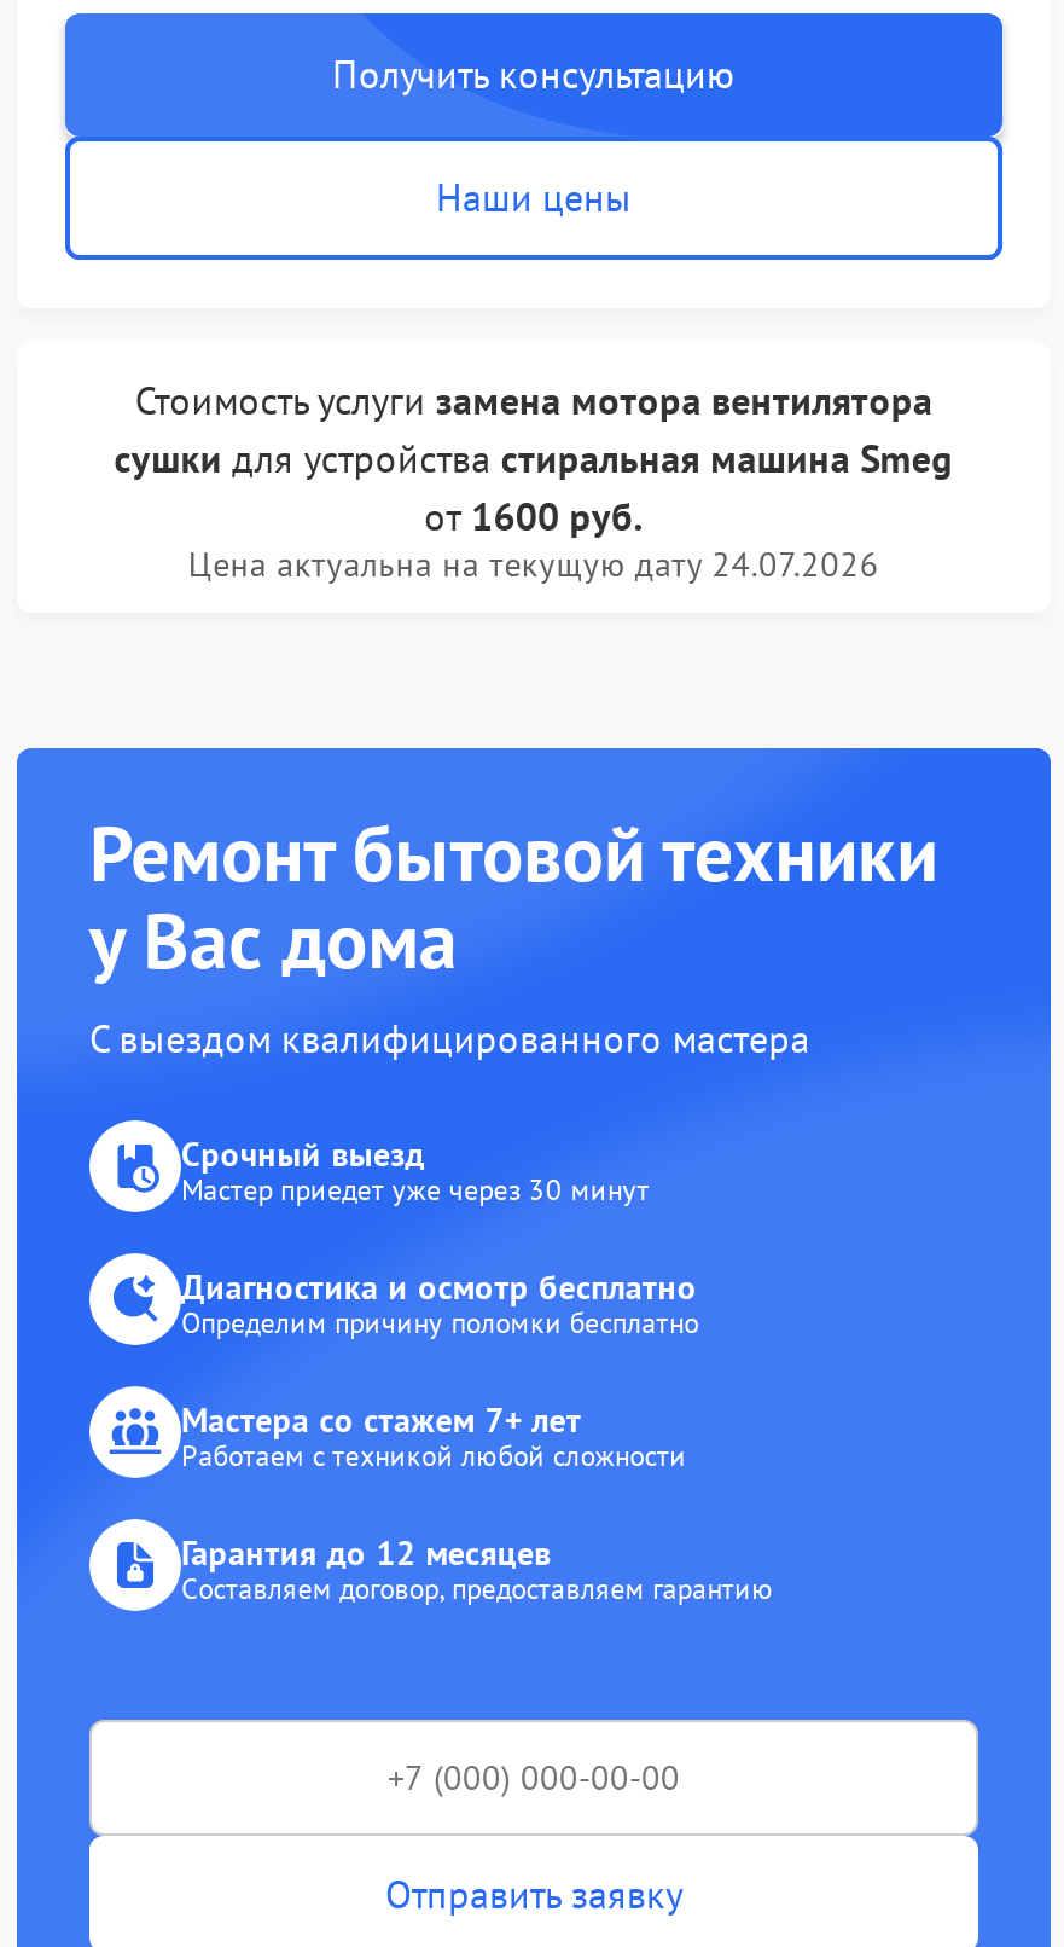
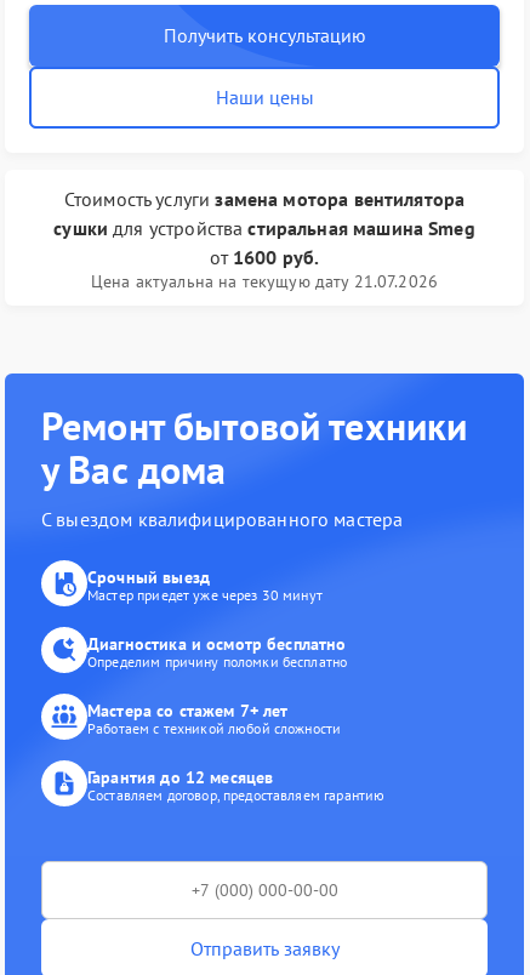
- Цена актуальна на текущую дату 24.07.2026
+ Цена актуальна на текущую дату 21.07.2026
